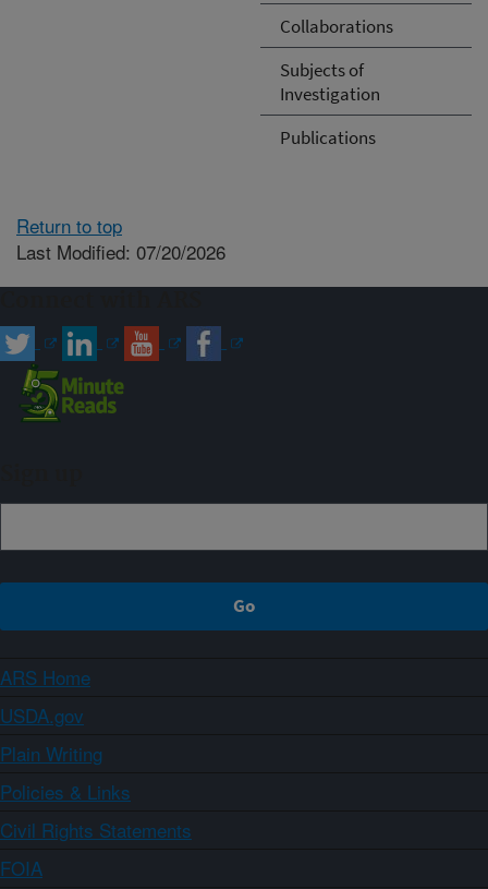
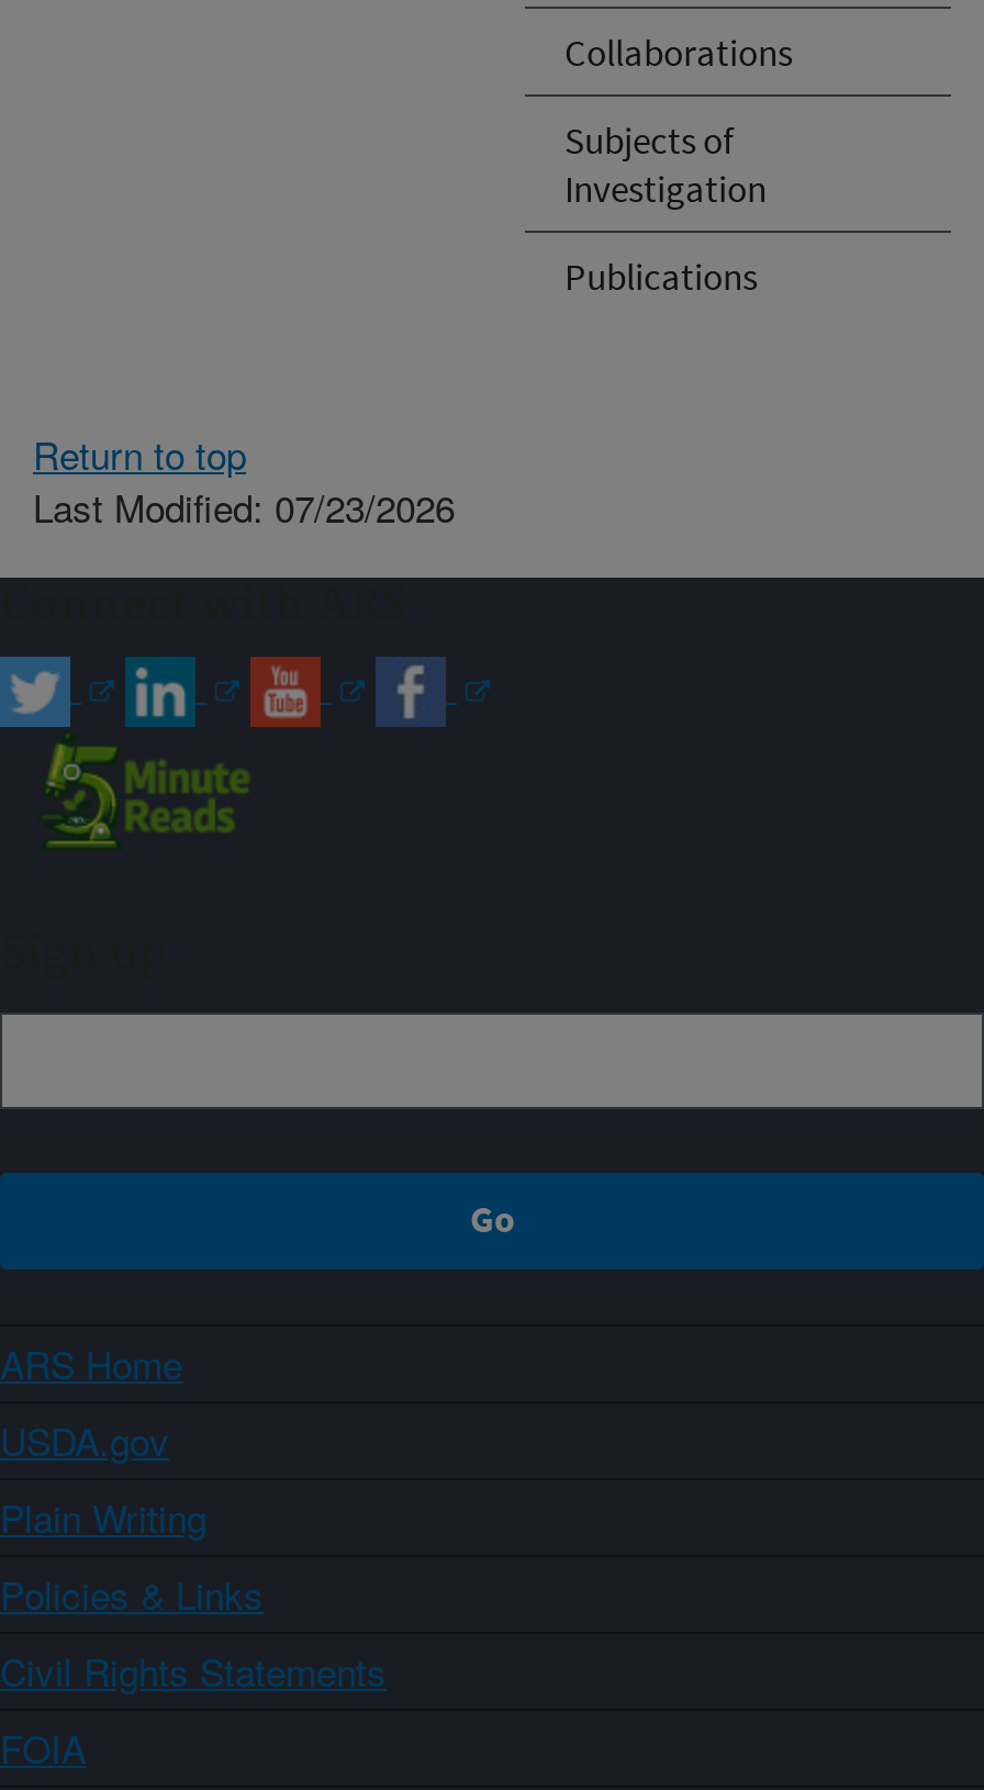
- Last Modified: 07/20/2026
+ Last Modified: 07/23/2026
